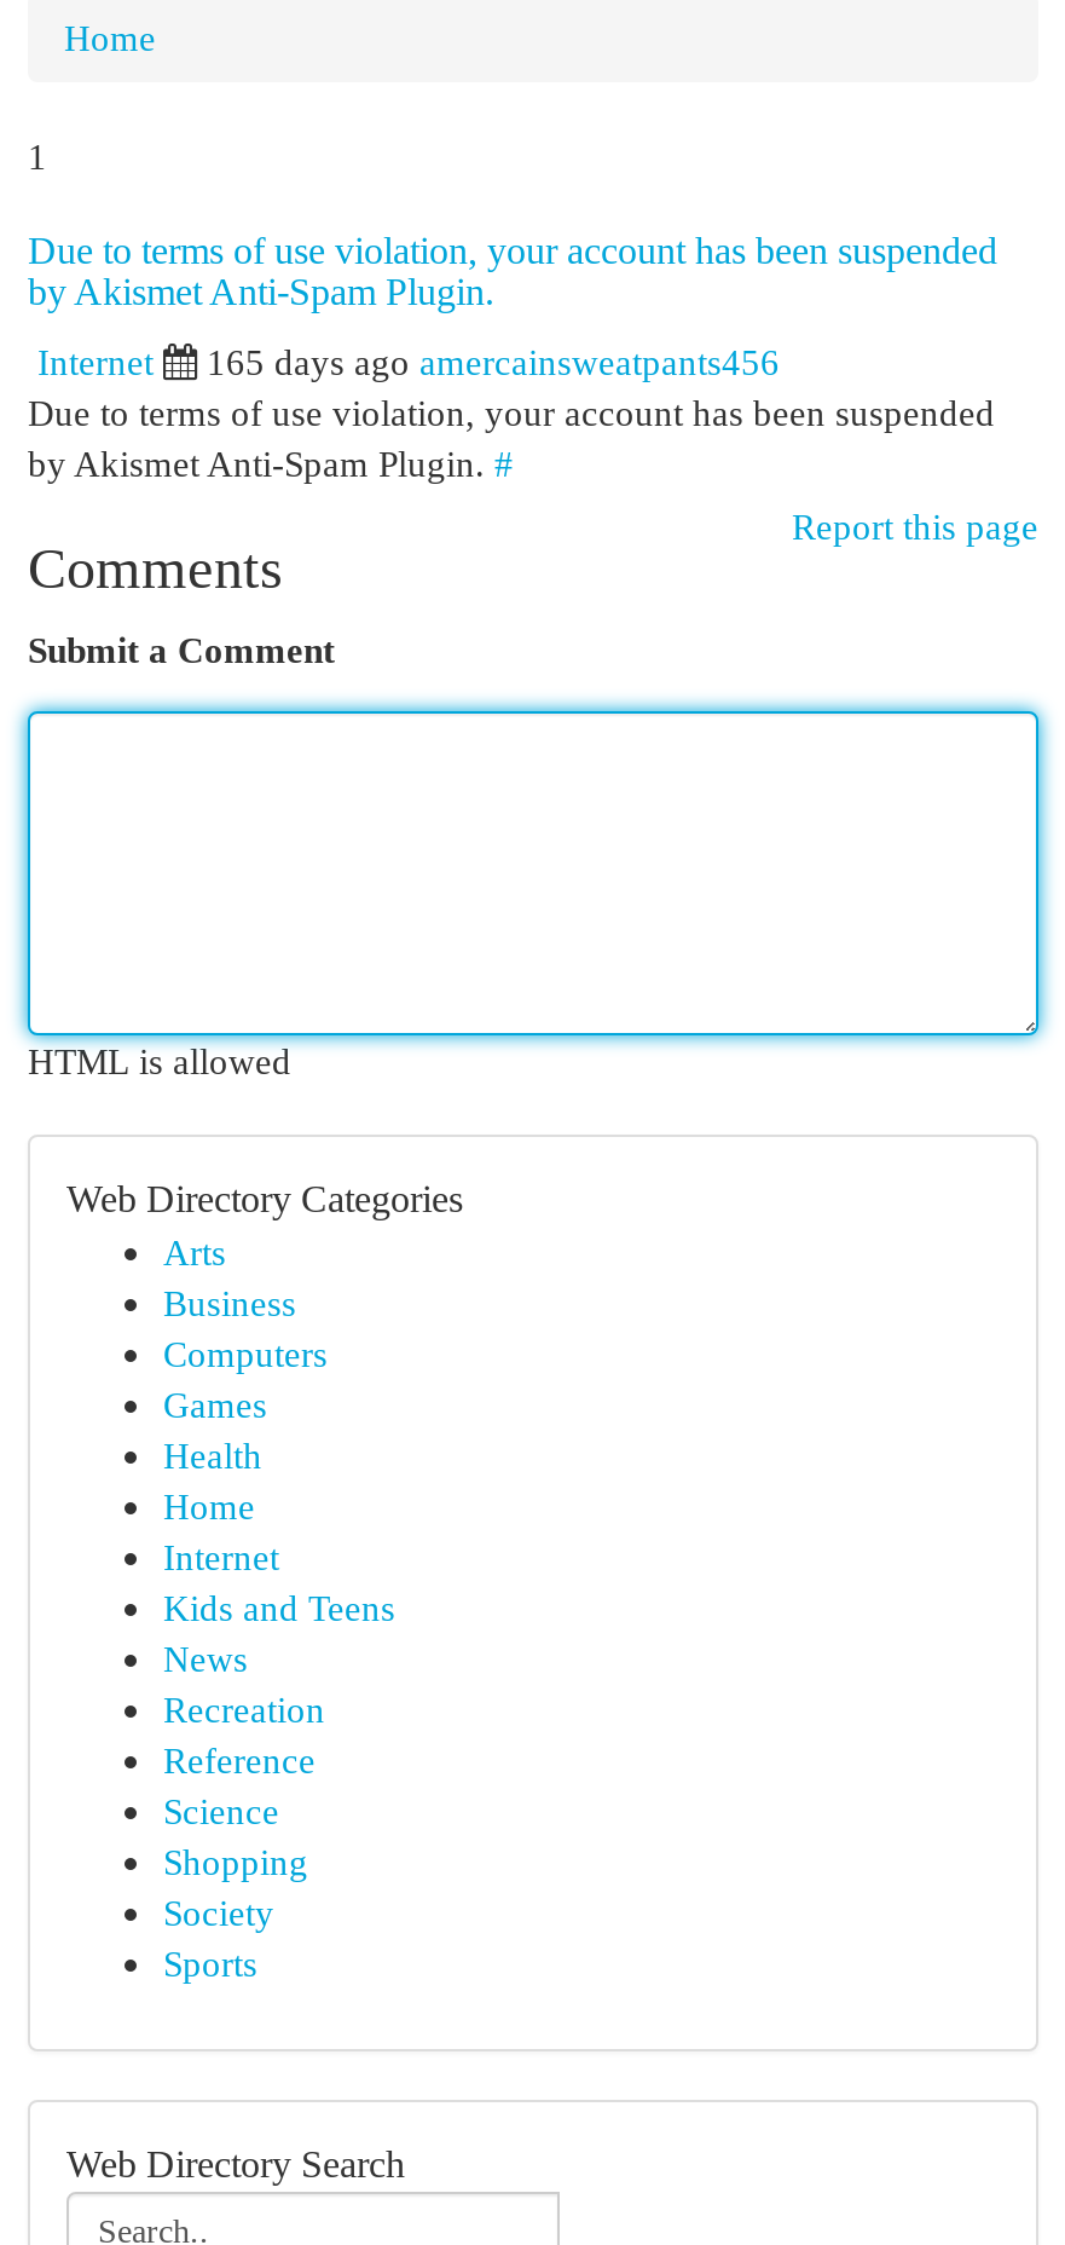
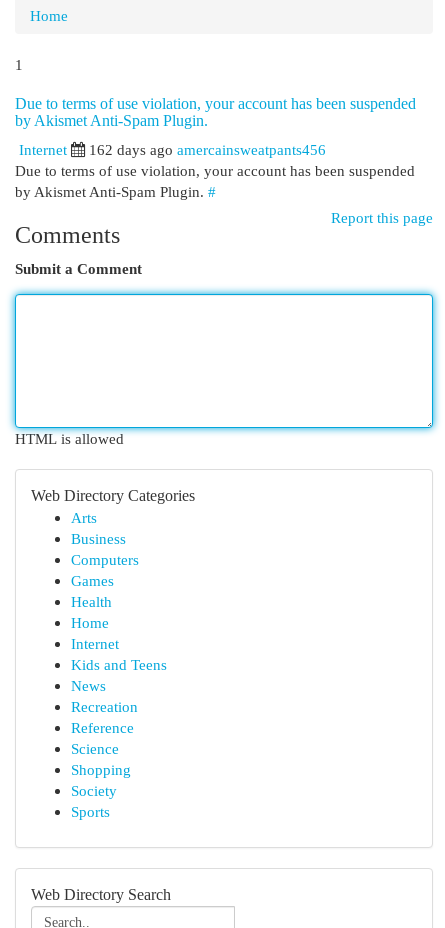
- 165 days ago amercainsweatpants456
+ 162 days ago amercainsweatpants456
